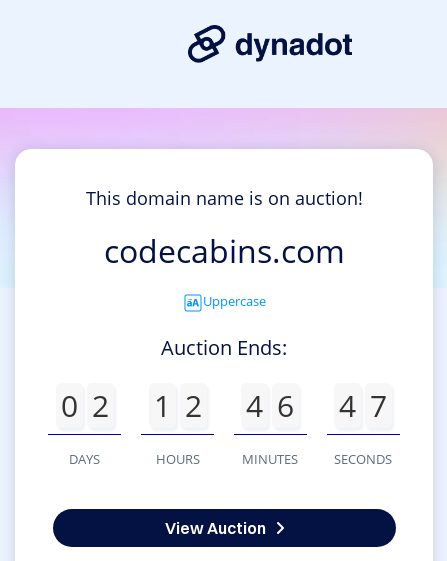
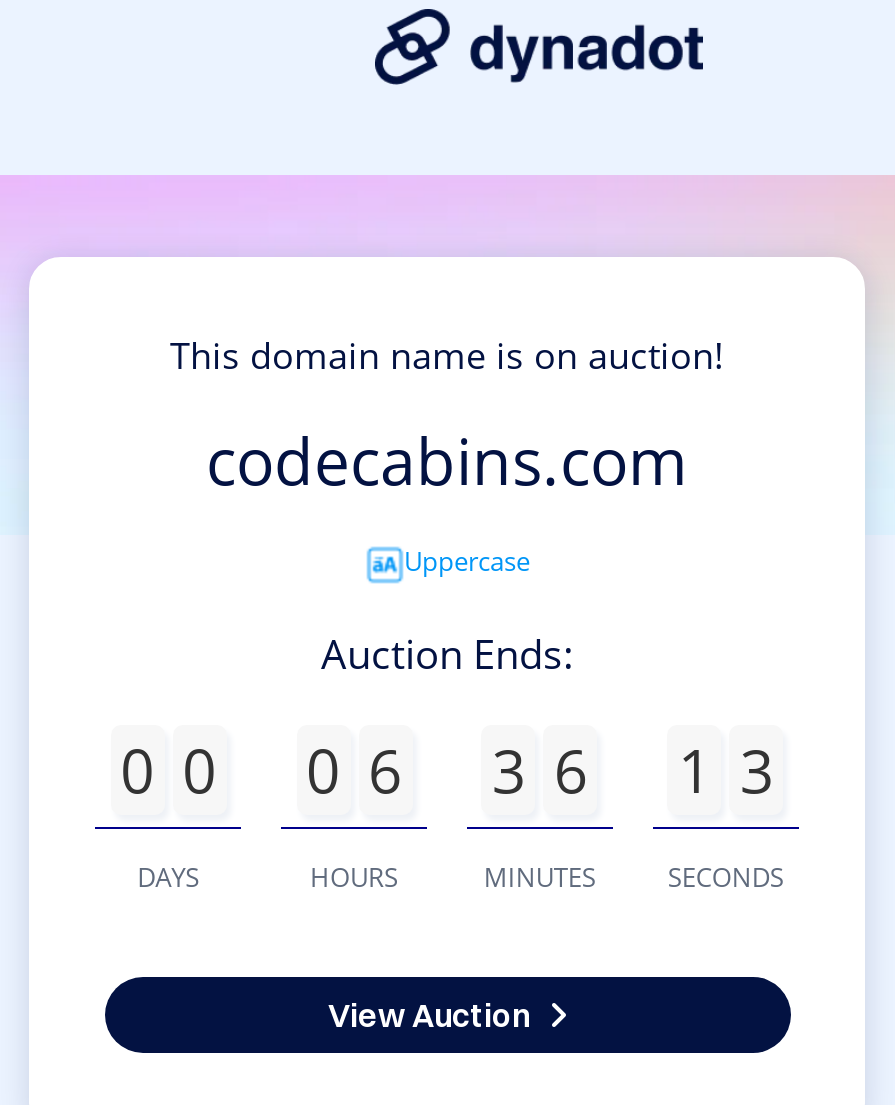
- 0 2
+ 0 0

- 1 2
+ 0 6

- 4 6
+ 3 6

- 4 7
+ 1 3
